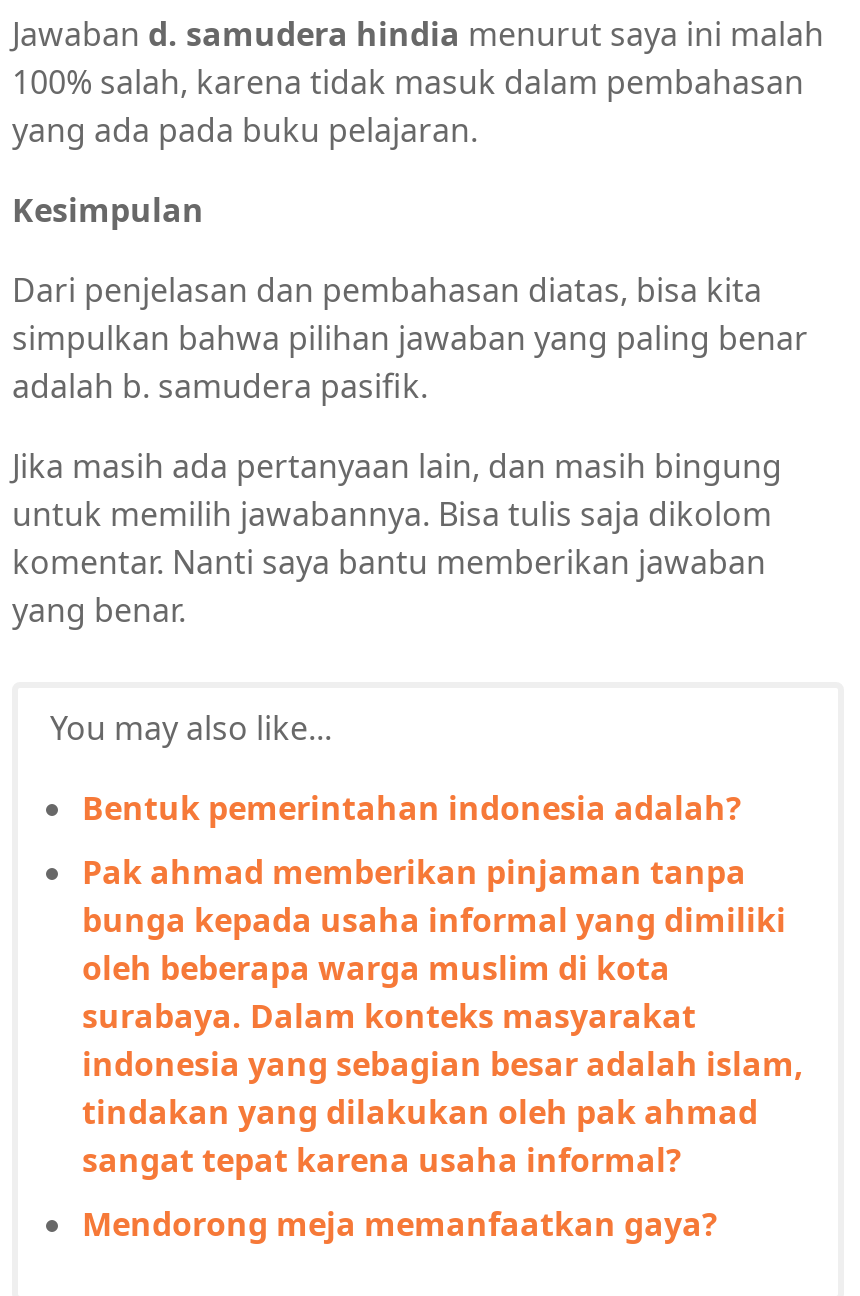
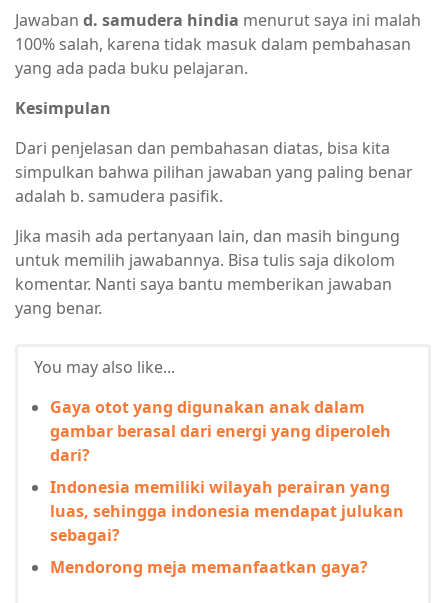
- Bentuk pemerintahan indonesia adalah?
+ Gaya otot yang digunakan anak dalam
+ gambar berasal dari energi yang diperoleh
+ dari?

- Pak ahmad memberikan pinjaman tanpa
- bunga kepada usaha informal yang dimiliki
- oleh beberapa warga muslim di kota
- surabaya. Dalam konteks masyarakat
- indonesia yang sebagian besar adalah islam,
- tindakan yang dilakukan oleh pak ahmad
- sangat tepat karena usaha informal?
+ Indonesia memiliki wilayah perairan yang
+ luas, sehingga indonesia mendapat julukan
+ sebagai?
